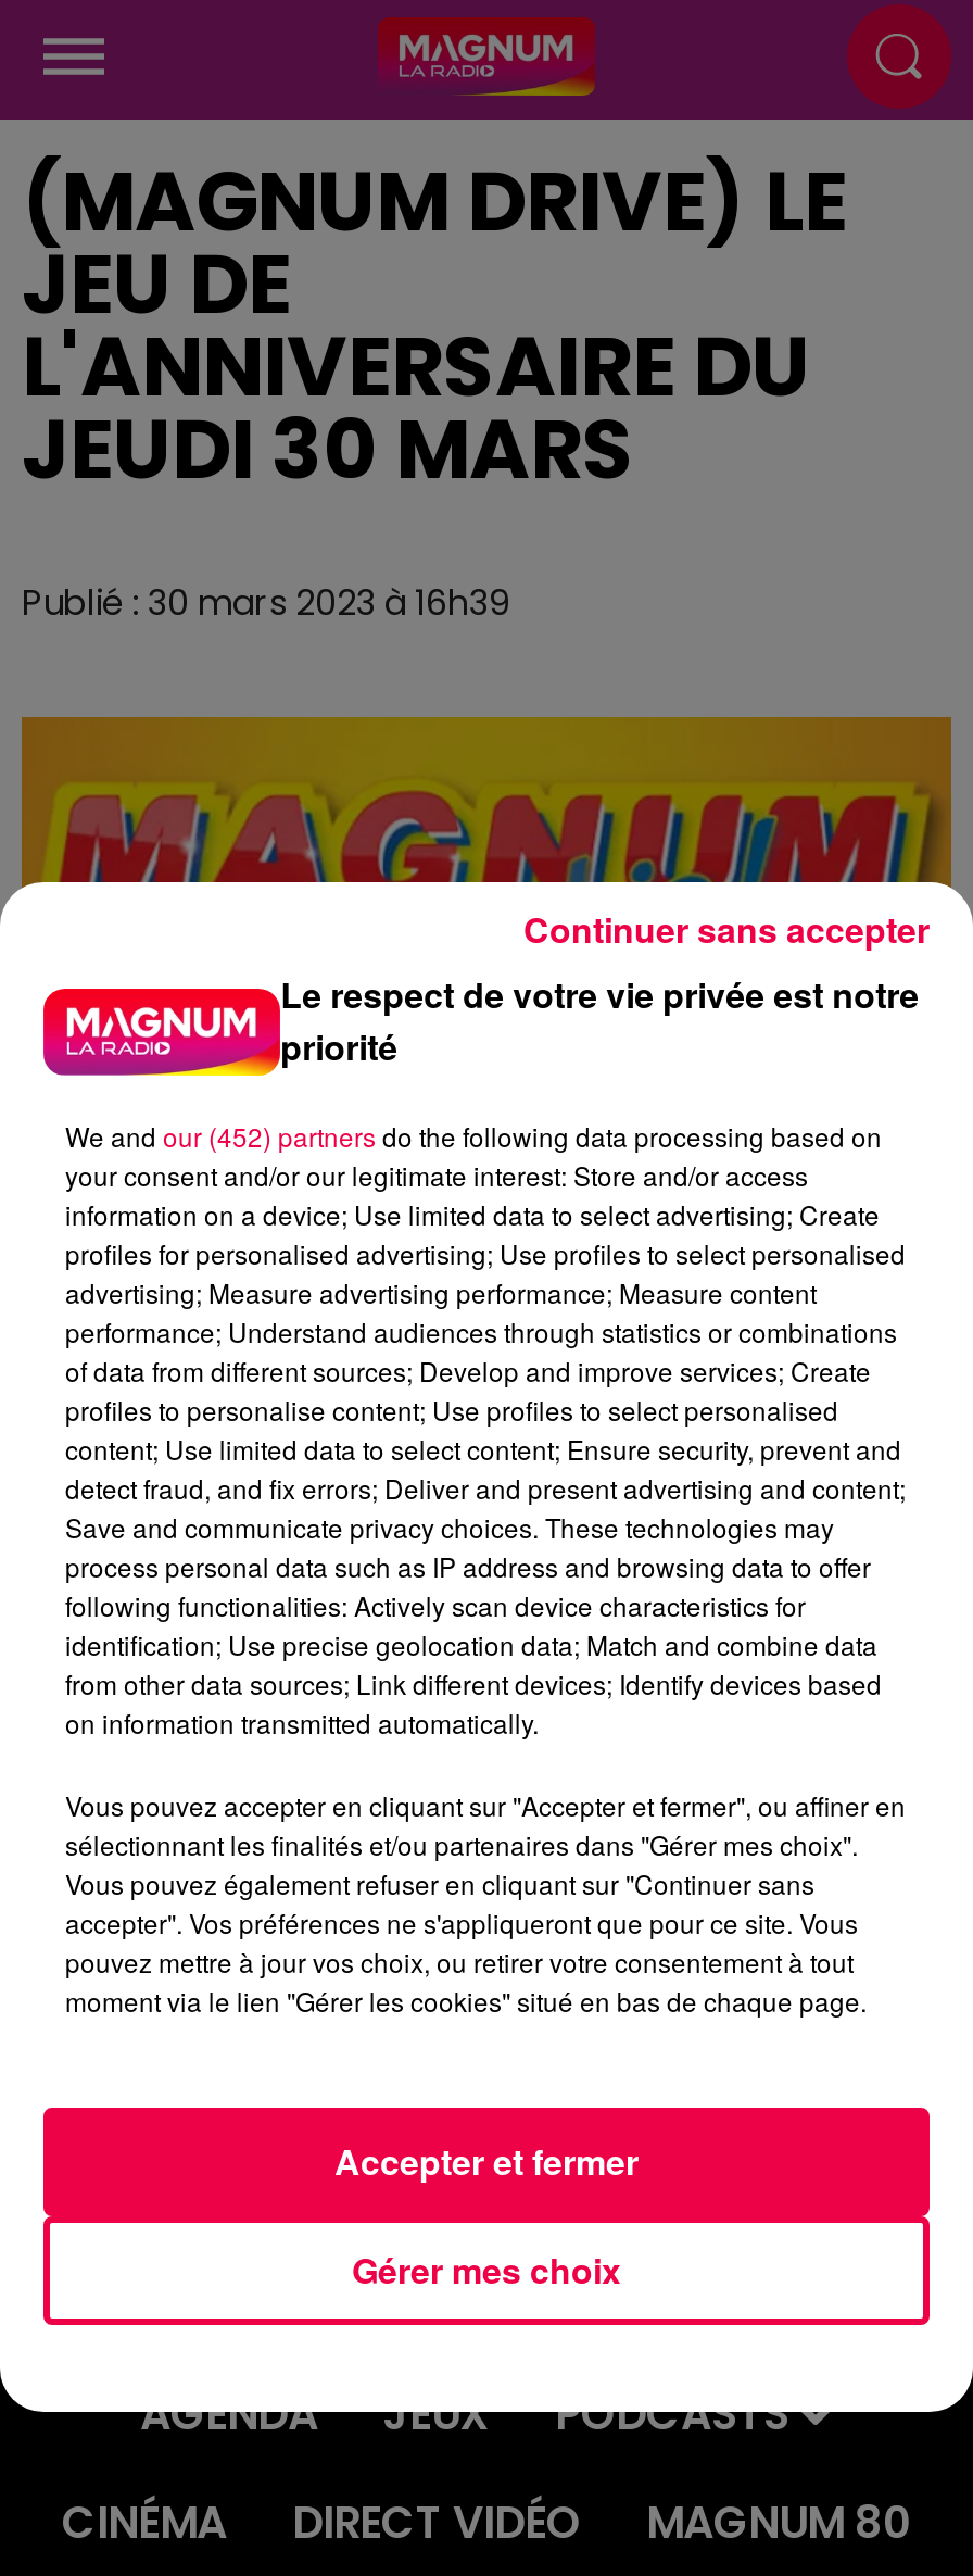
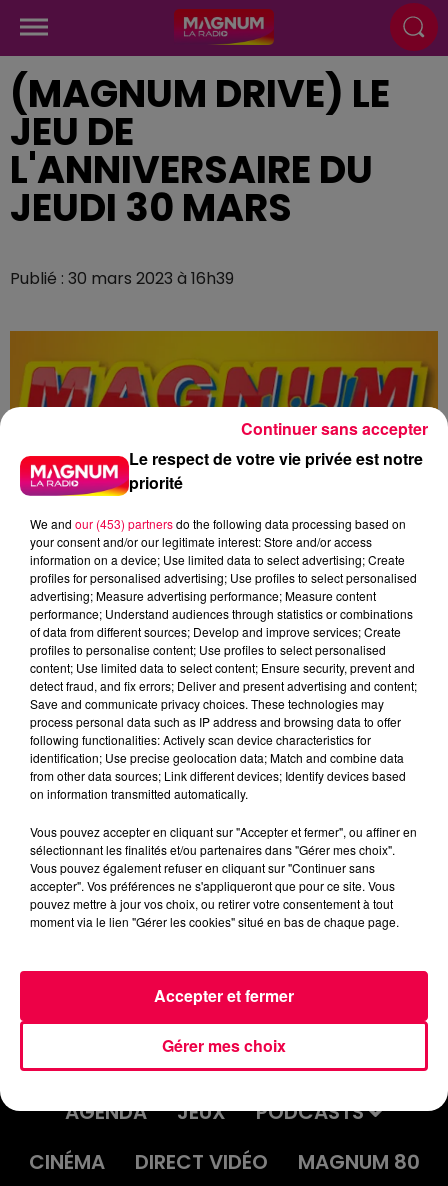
- We and our (452) partners do the following data processing based on
+ We and our (453) partners do the following data processing based on
